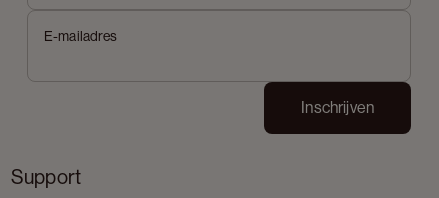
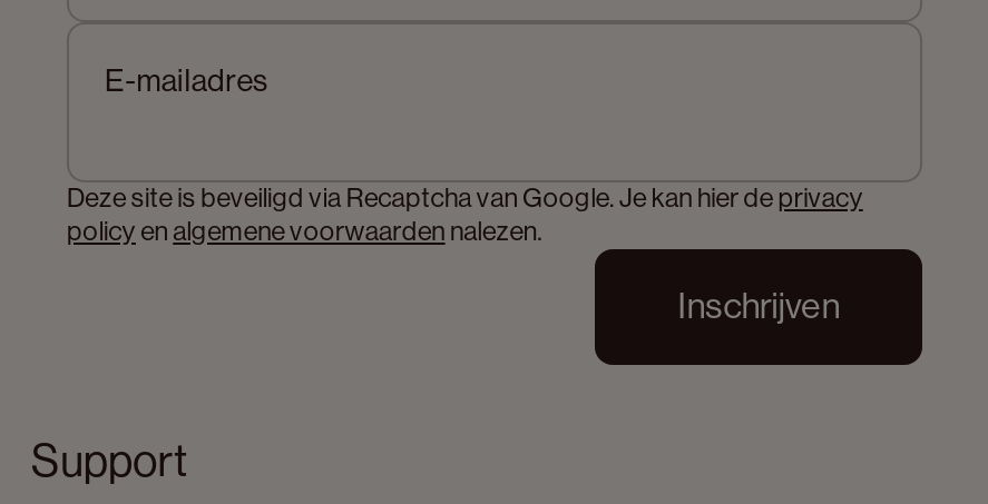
+ Deze site is beveiligd via Recaptcha van Google. Je kan hier de privacy
+ policy en algemene voorwaarden nalezen.
